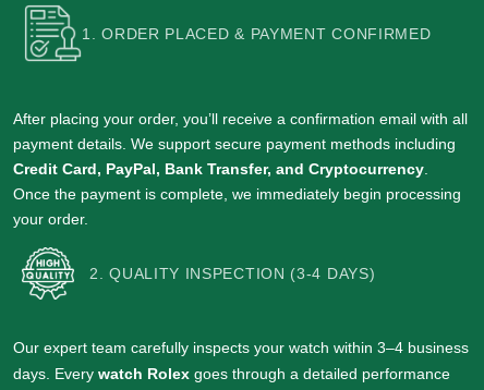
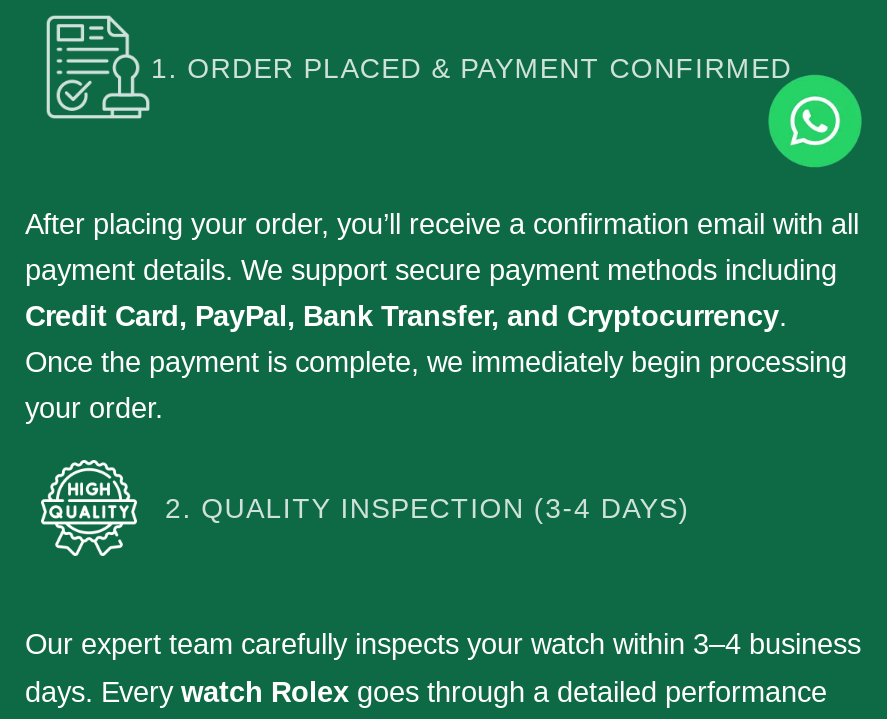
+ [image]
